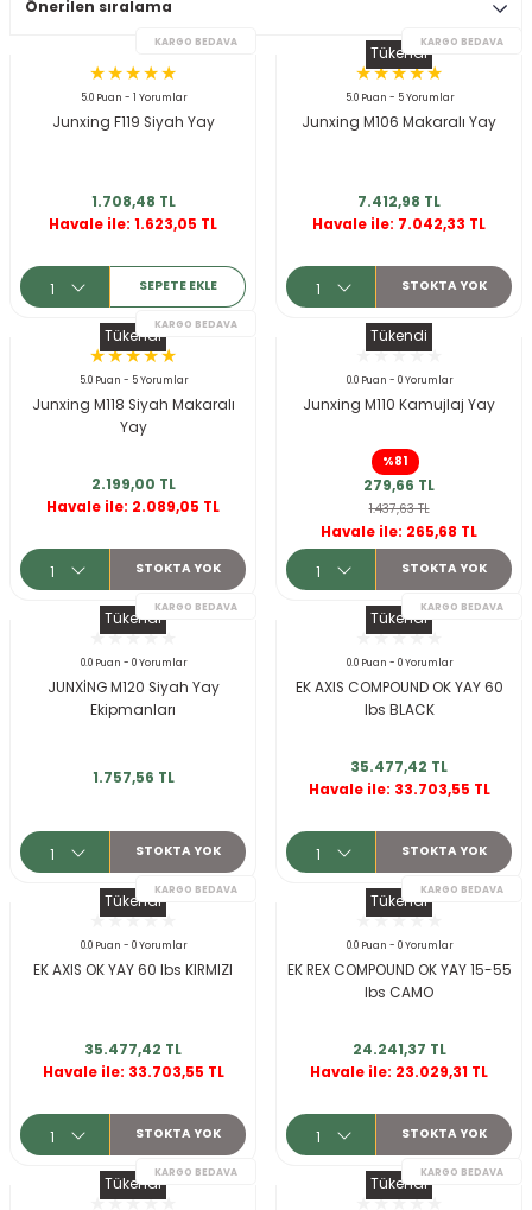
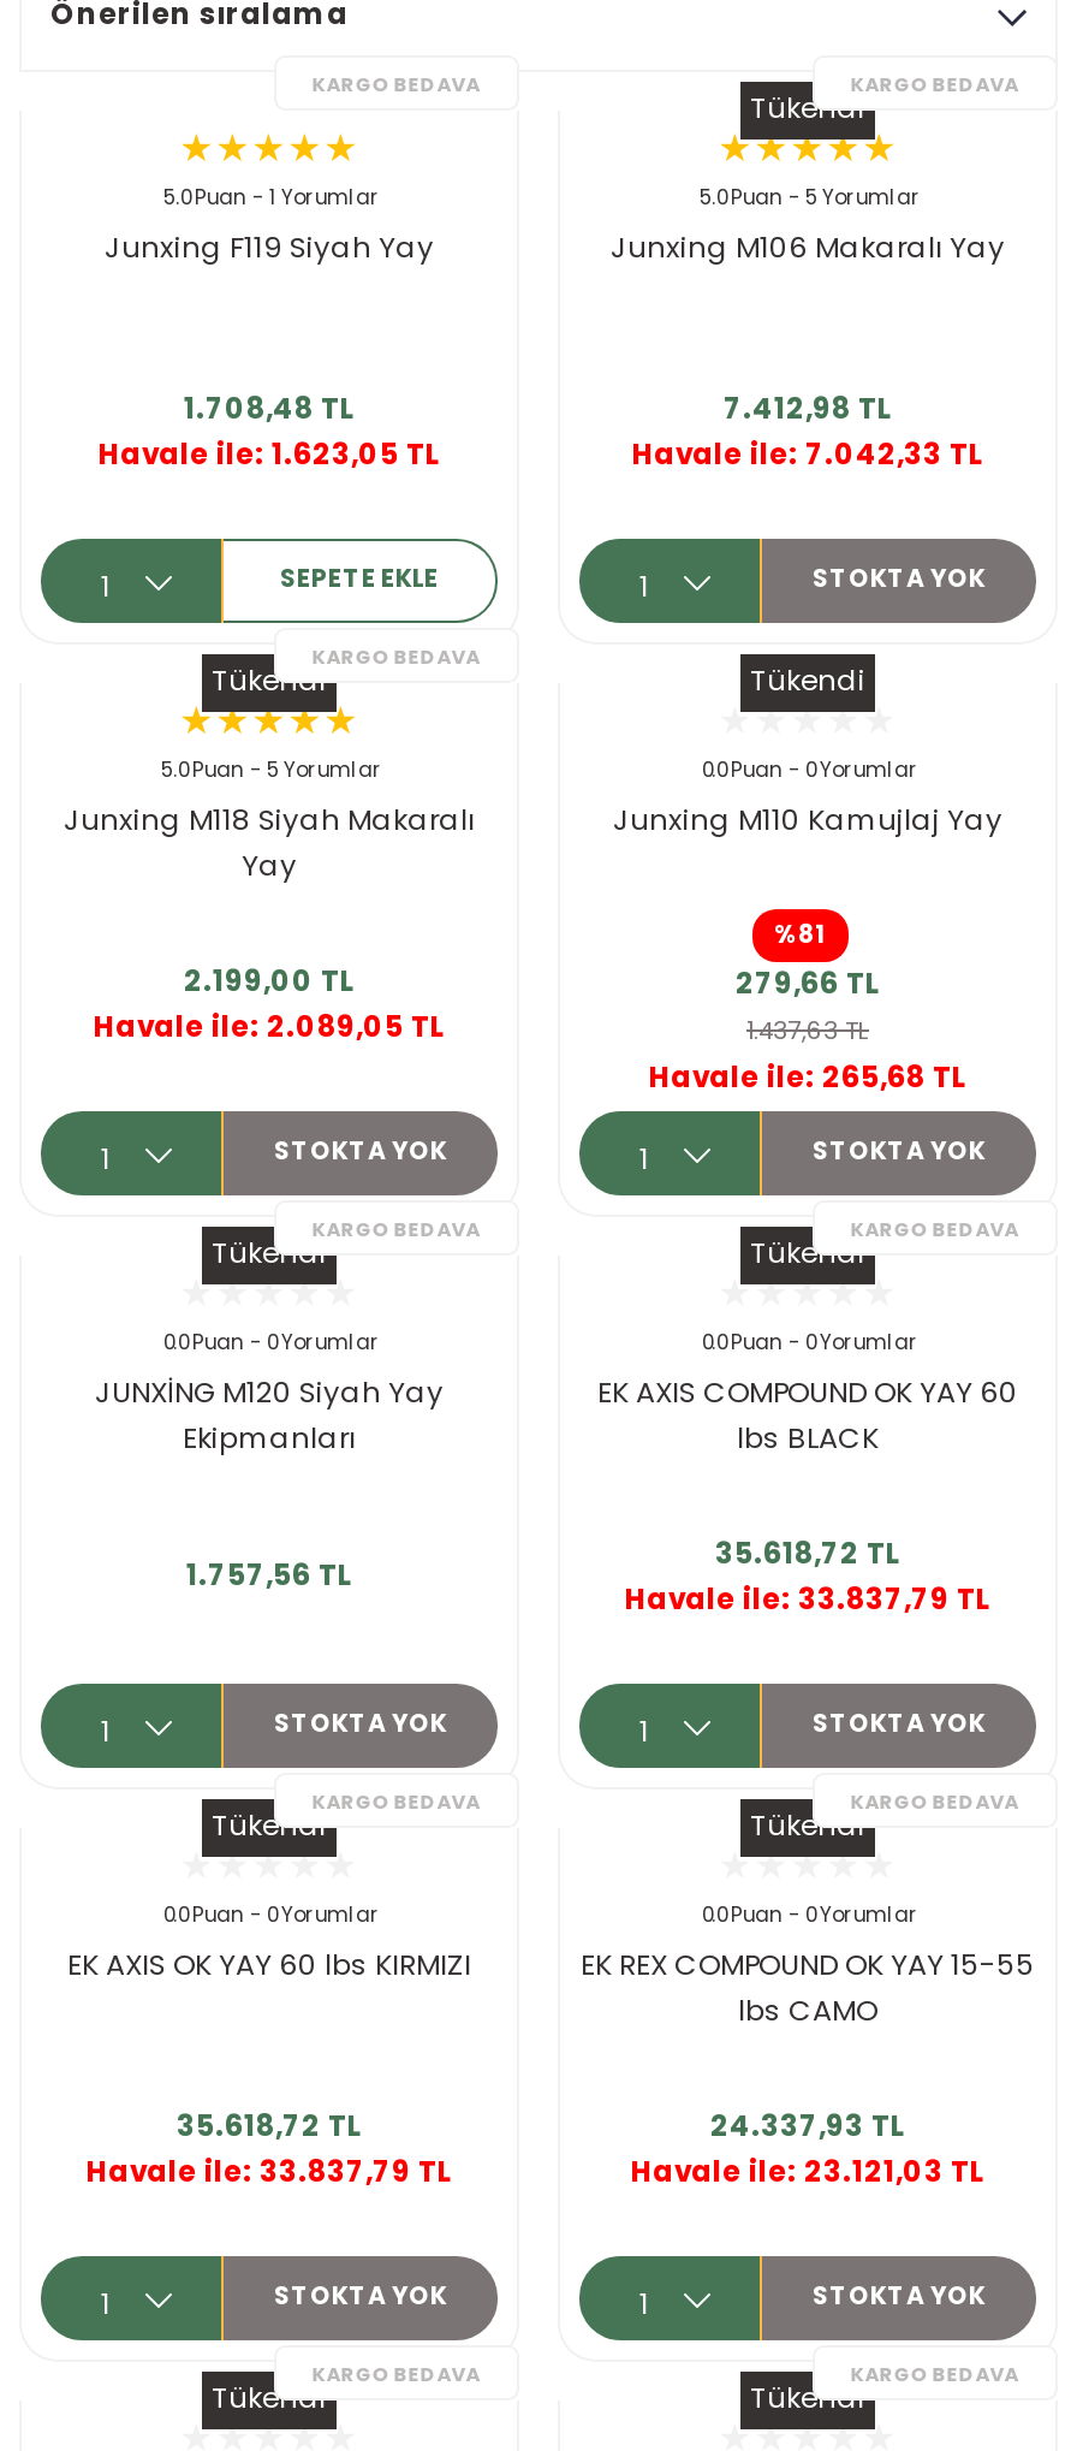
- 35.477,42 TL
+ 35.618,72 TL

- Havale ile: 33.703,55 TL
+ Havale ile: 33.837,79 TL

- 35.477,42 TL
+ 35.618,72 TL

- 24.241,37 TL
+ 24.337,93 TL

- Havale ile: 33.703,55 TL
+ Havale ile: 33.837,79 TL

- Havale ile: 23.029,31 TL
+ Havale ile: 23.121,03 TL
